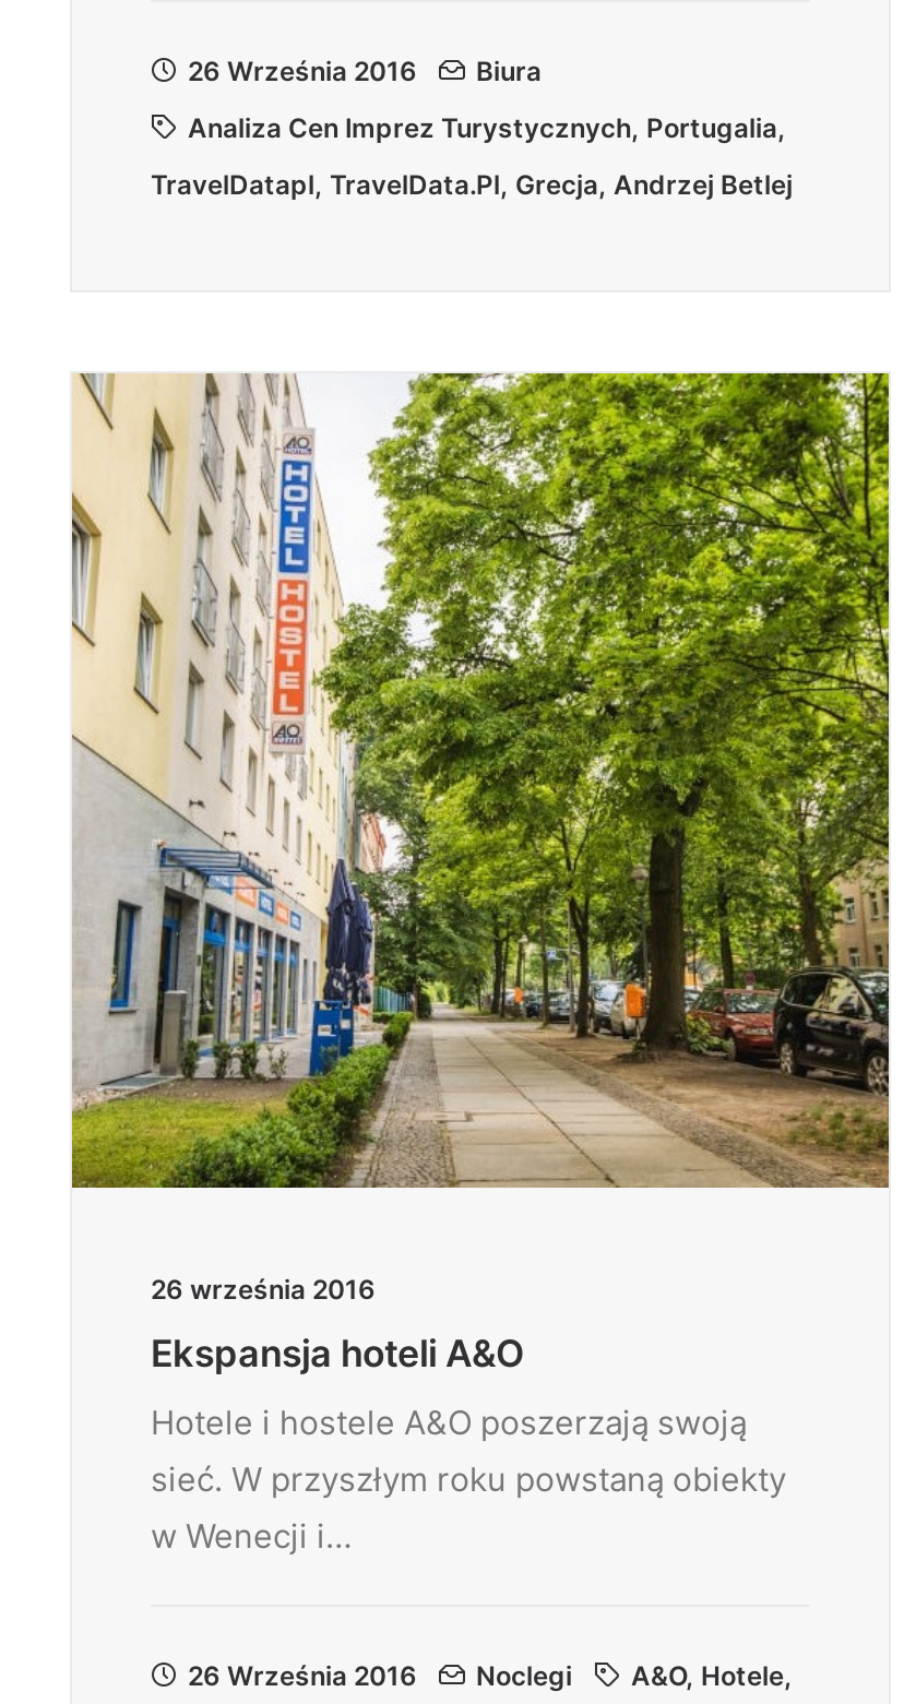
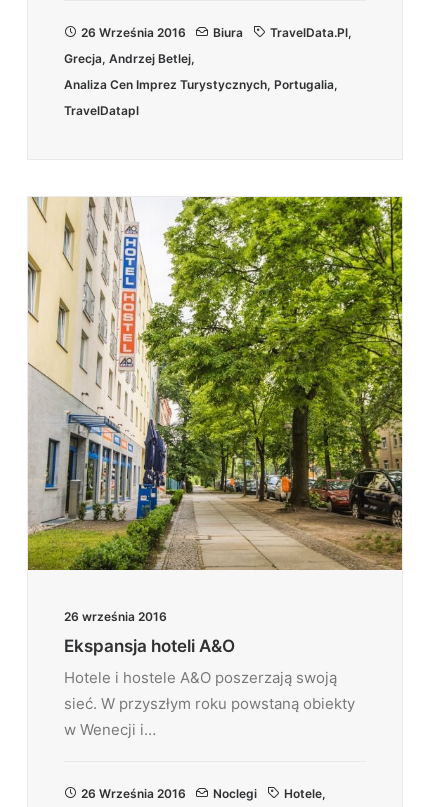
+ TravelData.pl,
+ Grecja, Andrzej Betlej,

- TravelDatapl, TravelData.pl, Grecja, Andrzej Betlej
+ TravelDatapl

- A&O, Hotele,
+ Hotele,
